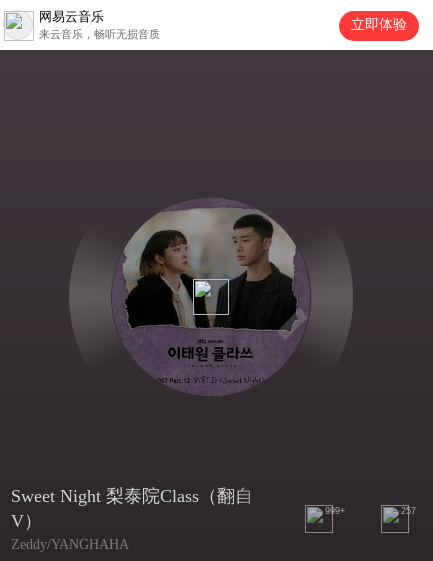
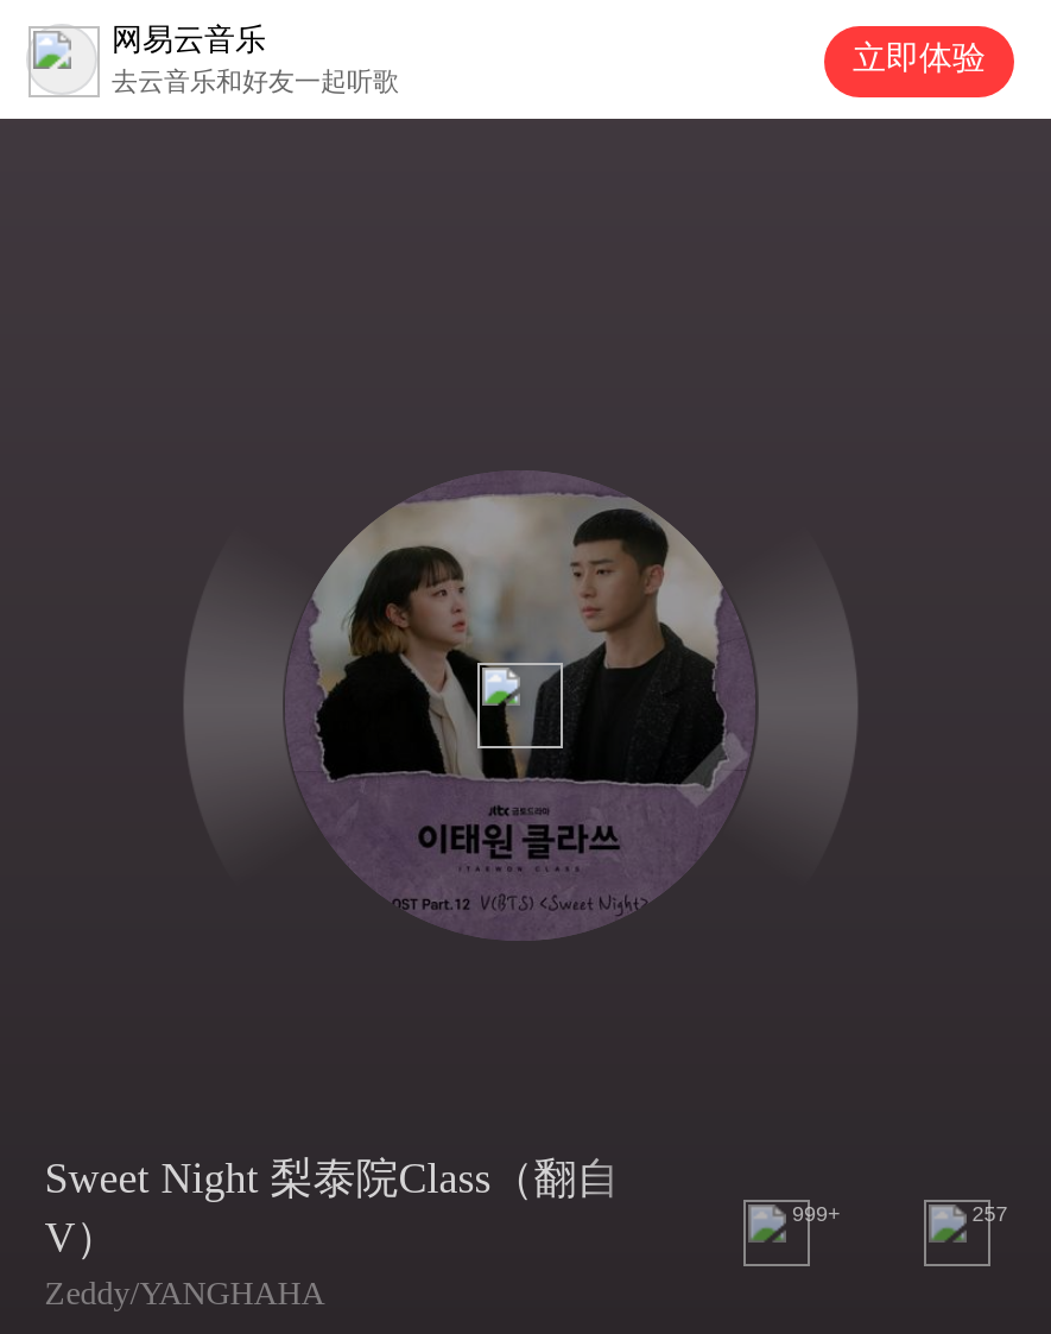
- 来云音乐，畅听无损音质
+ 去云音乐和好友一起听歌
